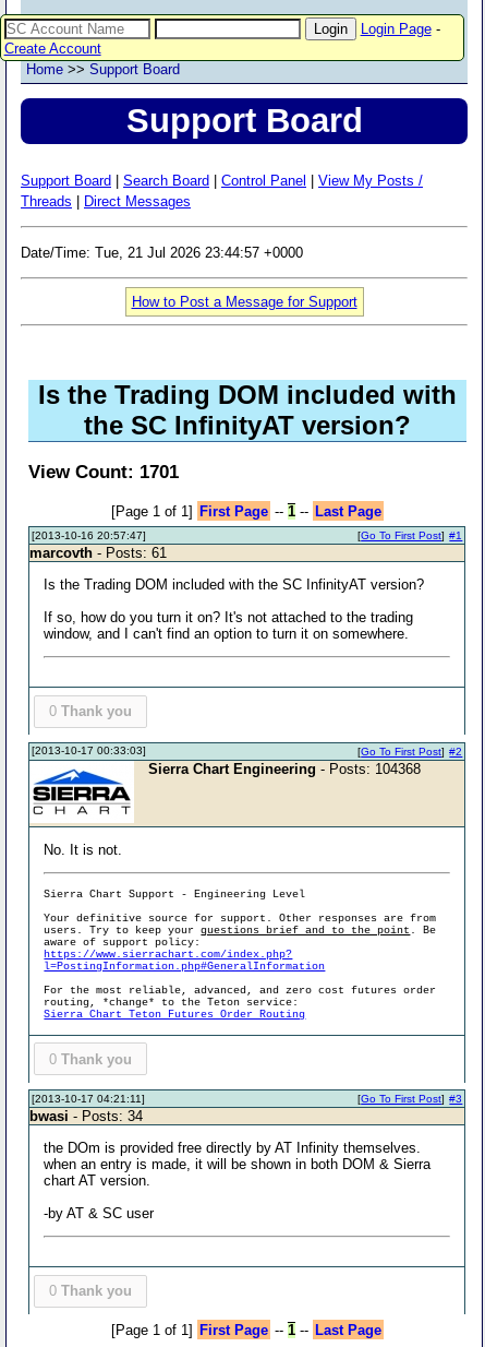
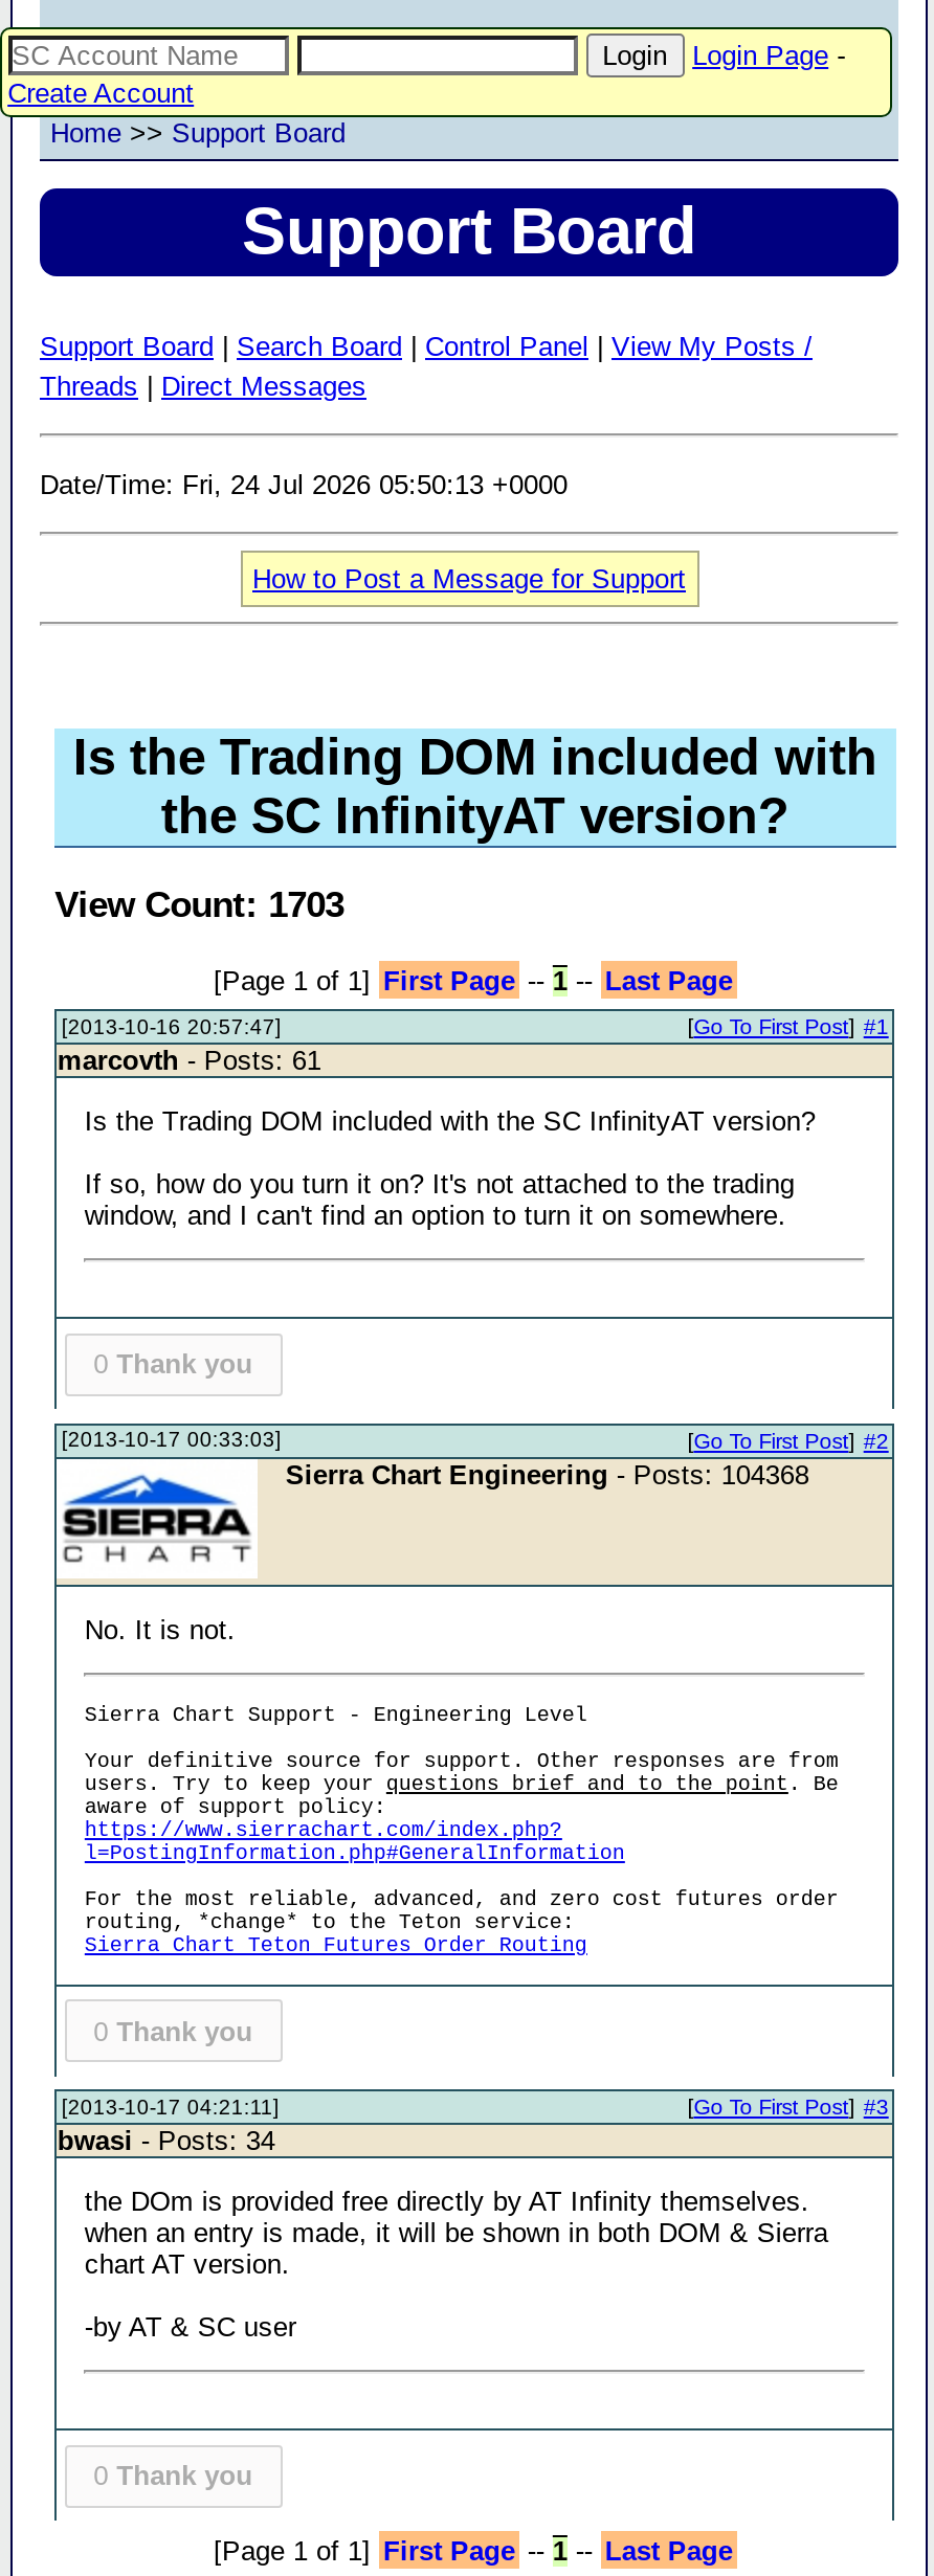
- Date/Time: Tue, 21 Jul 2026 23:44:57 +0000
+ Date/Time: Fri, 24 Jul 2026 05:50:13 +0000

- View Count: 1701
+ View Count: 1703
